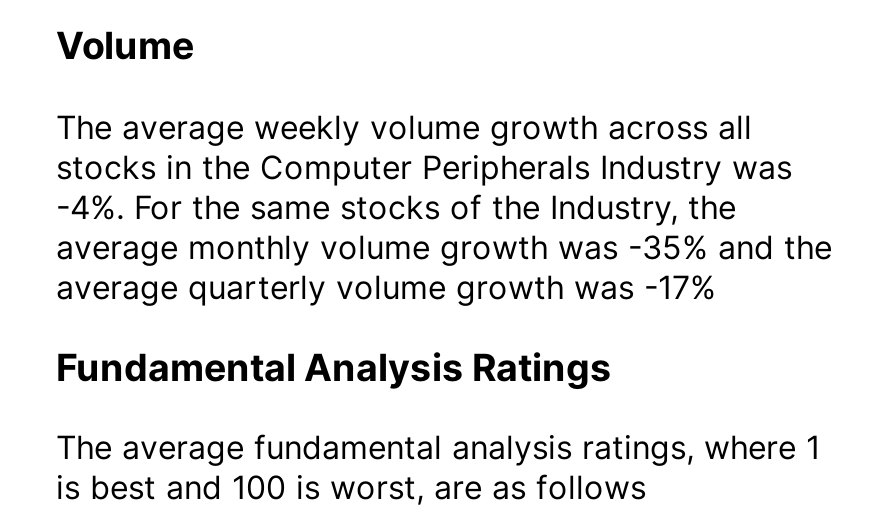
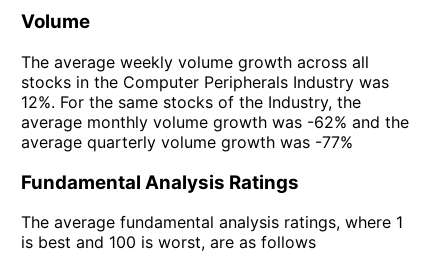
- -4%. For the same stocks of the Industry, the
+ 12%. For the same stocks of the Industry, the

- average monthly volume growth was -35% and the
+ average monthly volume growth was -62% and the

- average quarterly volume growth was -17%
+ average quarterly volume growth was -77%
